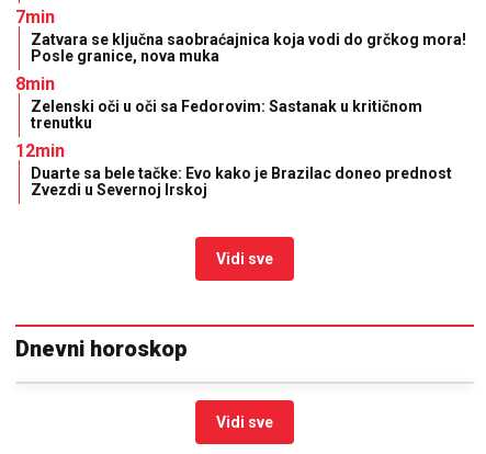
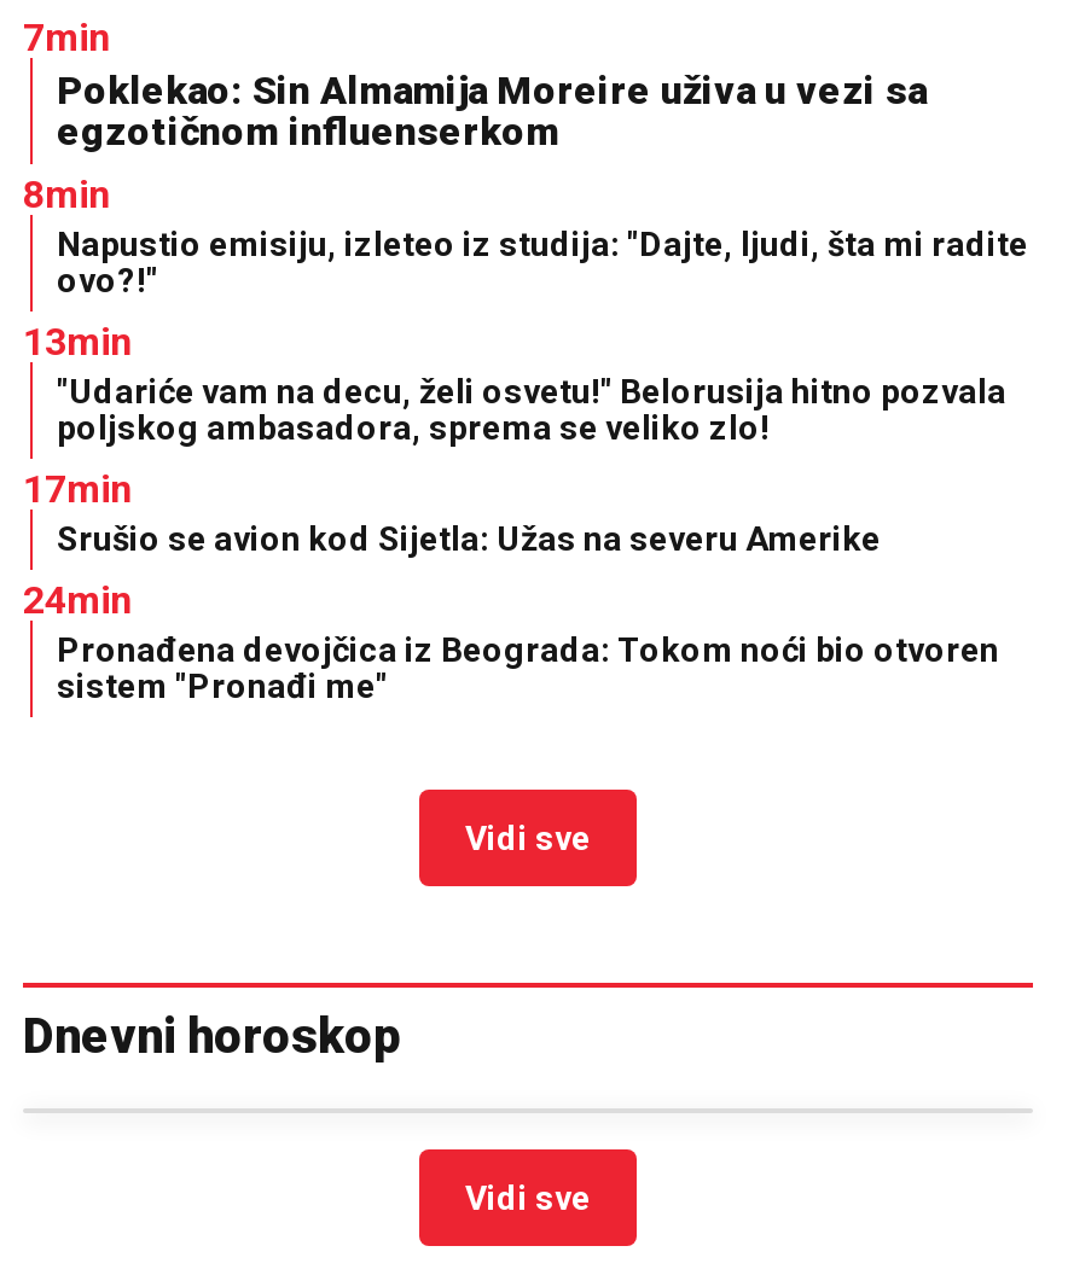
- Zatvara se ključna saobraćajnica koja vodi do grčkog mora!
- Posle granice, nova muka
+ Poklekao: Sin Almamija Moreire uživa u vezi sa
+ egzotičnom influenserkom

- Zelenski oči u oči sa Fedorovim: Sastanak u kritičnom
- trenutku
- 12min
- Duarte sa bele tačke: Evo kako je Brazilac doneo prednost
- Zvezdi u Severnoj Irskoj
+ Napustio emisiju, izleteo iz studija: "Dajte, ljudi, šta mi radite
+ ovo?!"
+ 13min
+ "Udariće vam na decu, želi osvetu!" Belorusija hitno pozvala
+ poljskog ambasadora, sprema se veliko zlo!
+ 17min
+ Srušio se avion kod Sijetla: Užas na severu Amerike
+ 24min
+ Pronađena devojčica iz Beograda: Tokom noći bio otvoren
+ sistem "Pronađi me"
